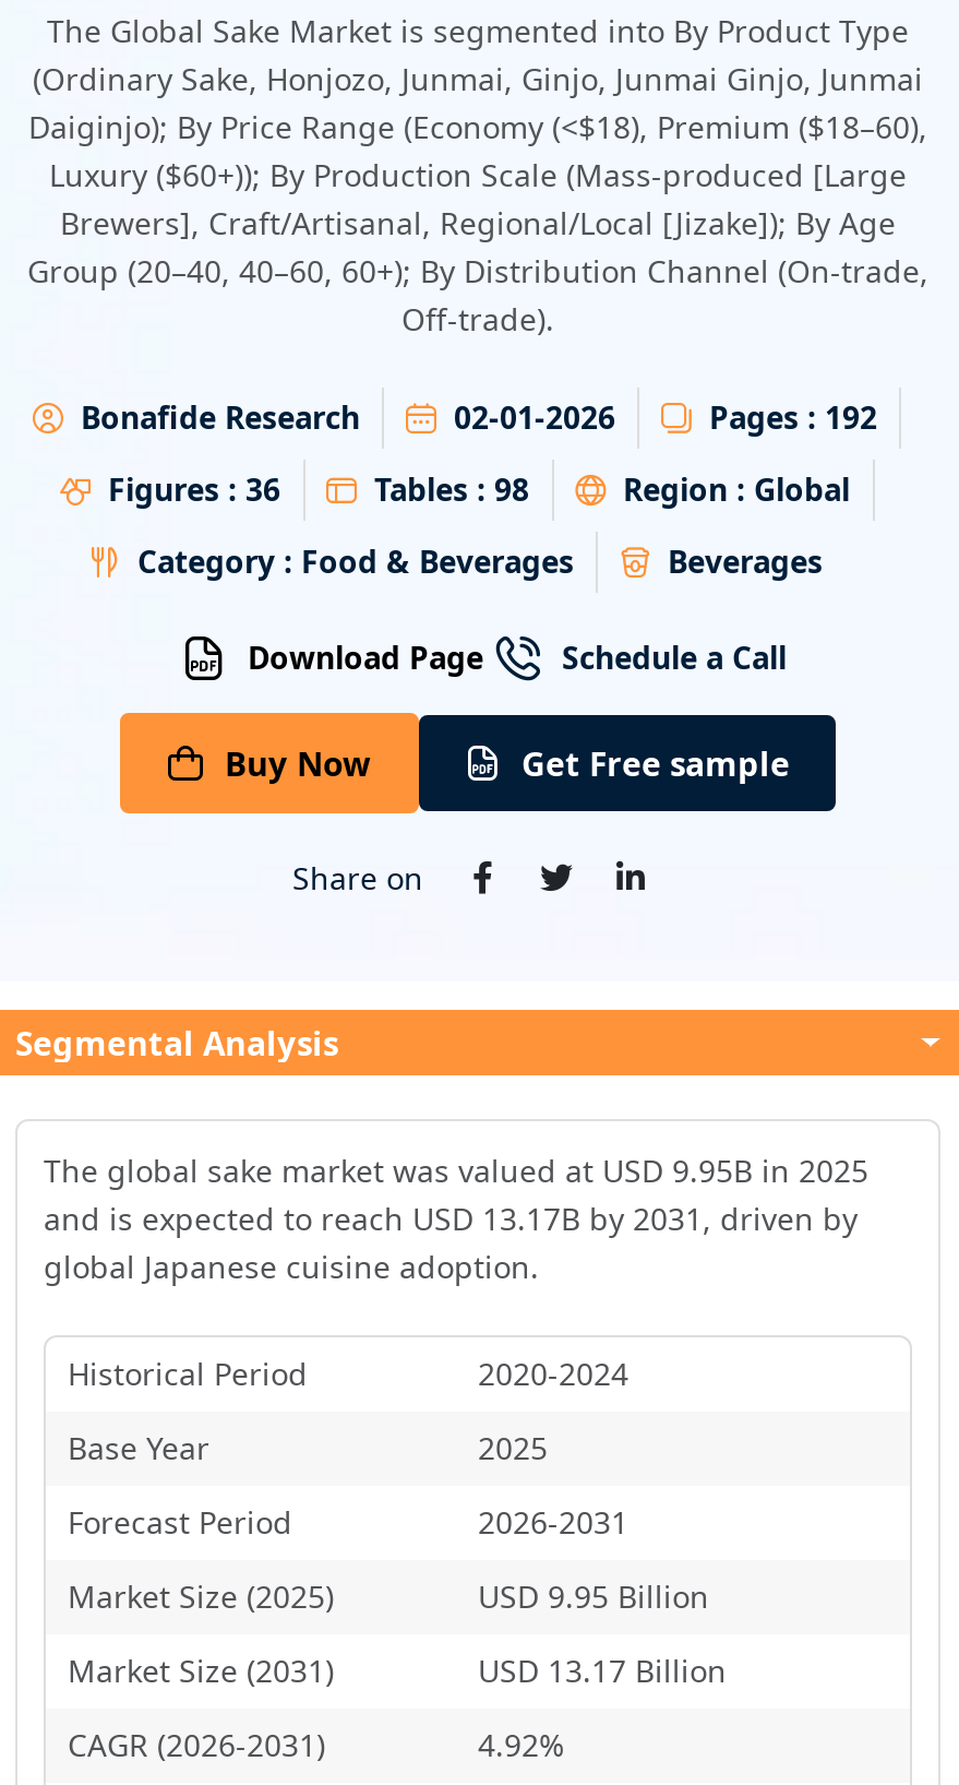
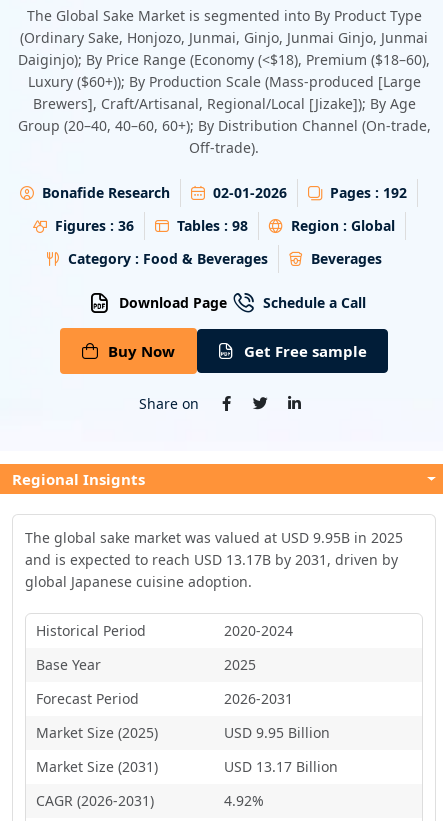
- Segmental Analysis
+ Regional Insignts
